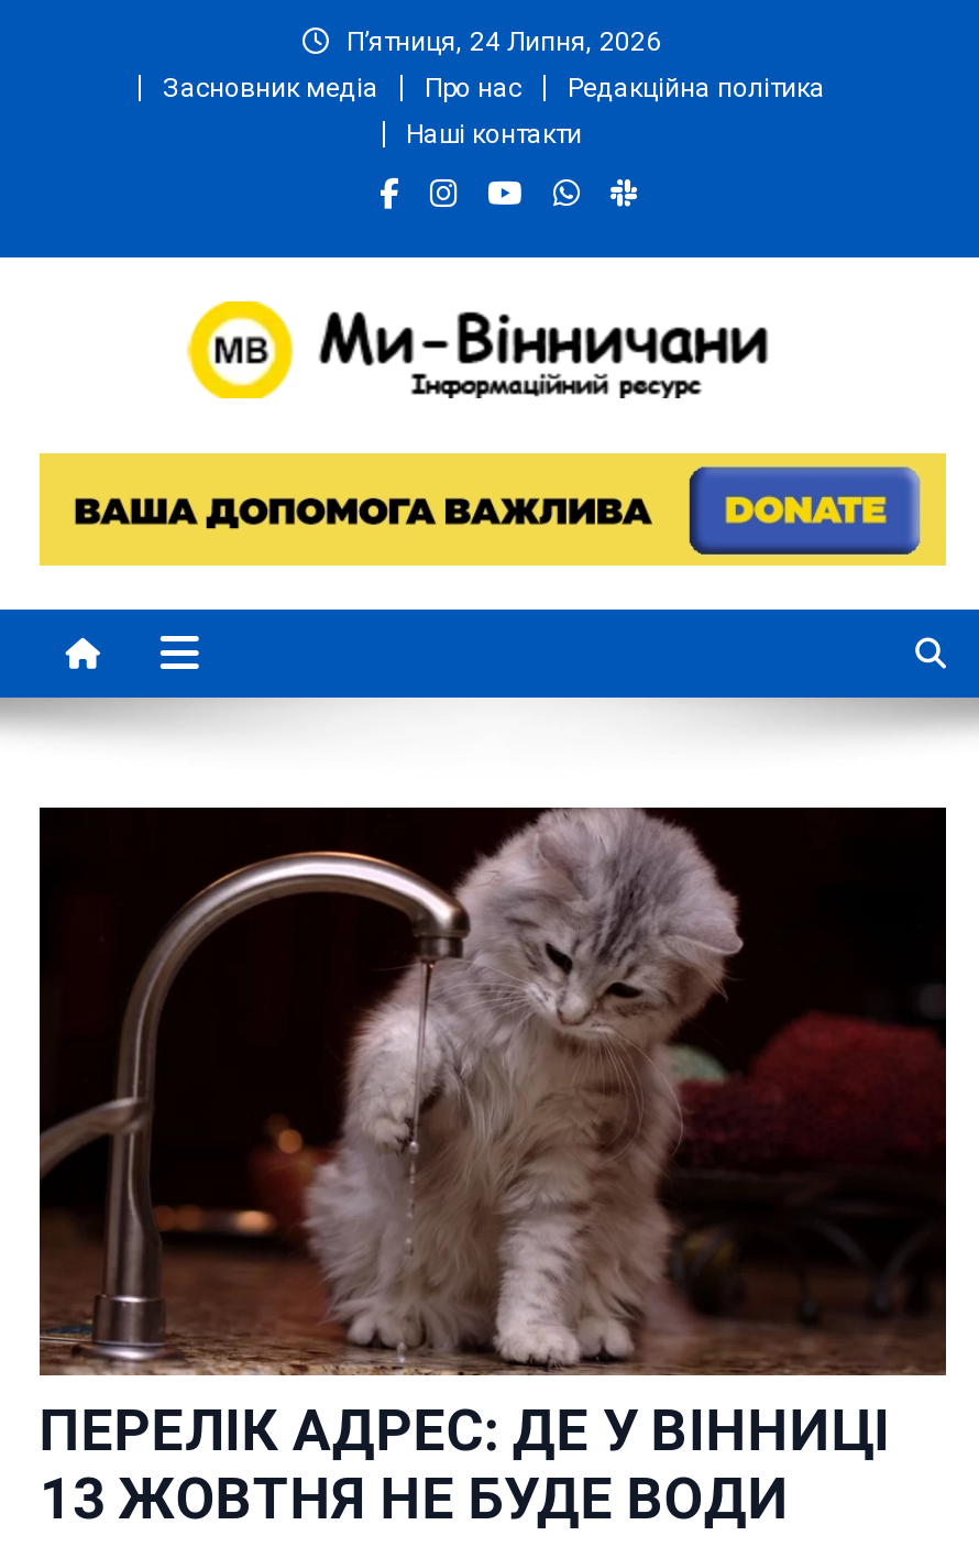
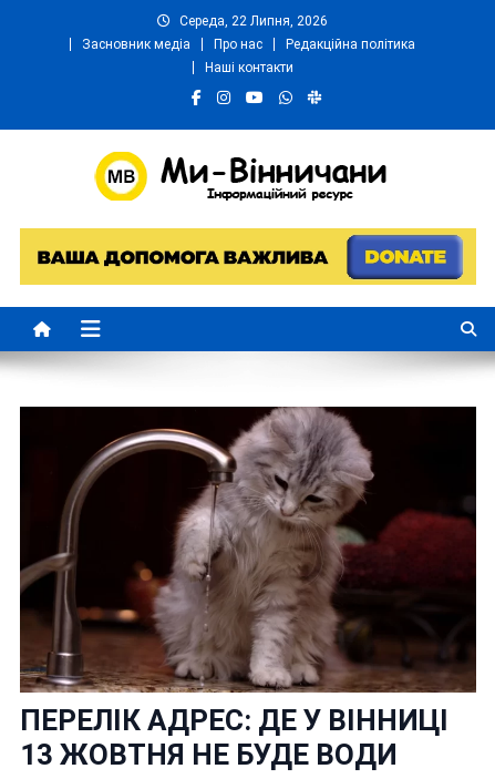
- П’ятниця, 24 Липня, 2026
+ Середа, 22 Липня, 2026
